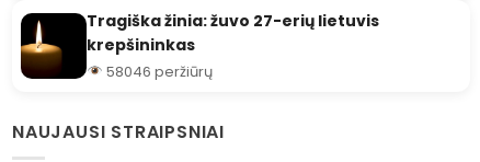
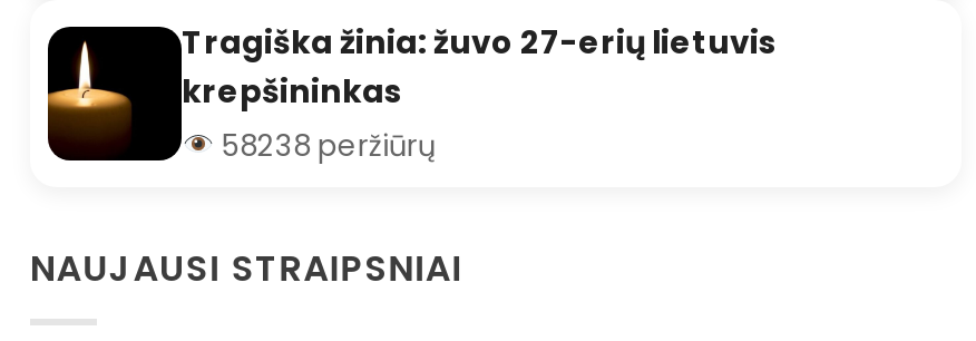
- 58046 peržiūrų
+ 58238 peržiūrų
